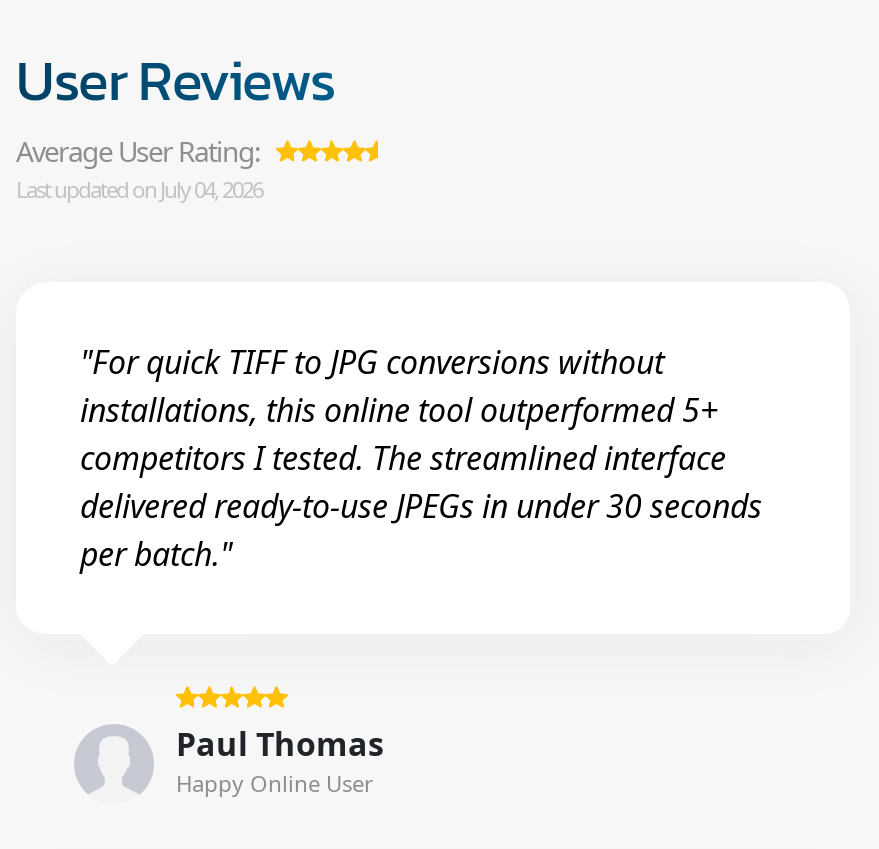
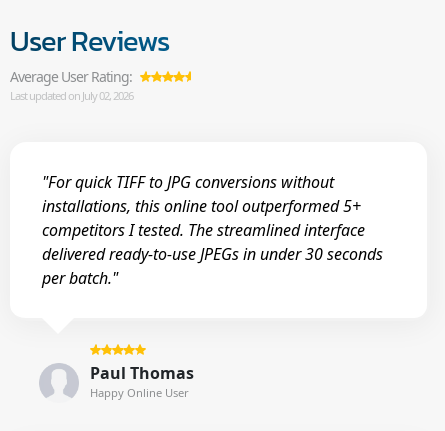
- Last updated on July 04, 2026
+ Last updated on July 02, 2026
